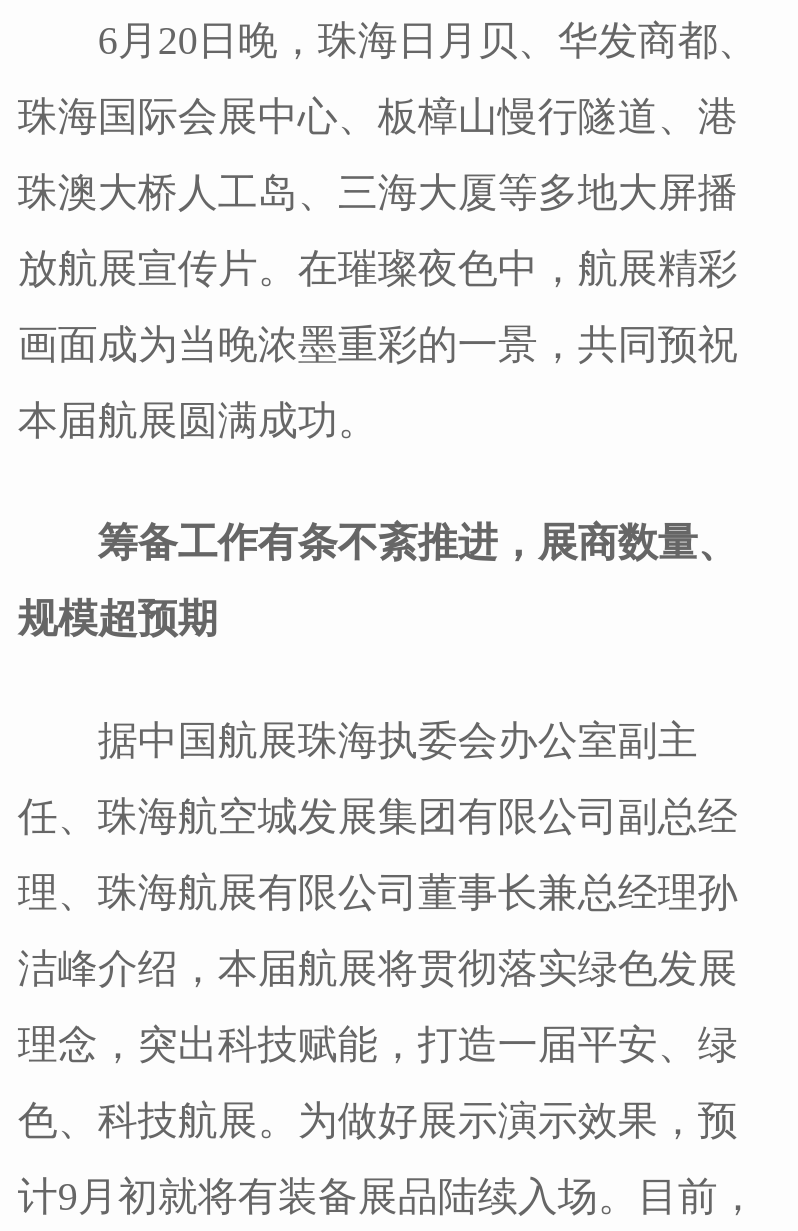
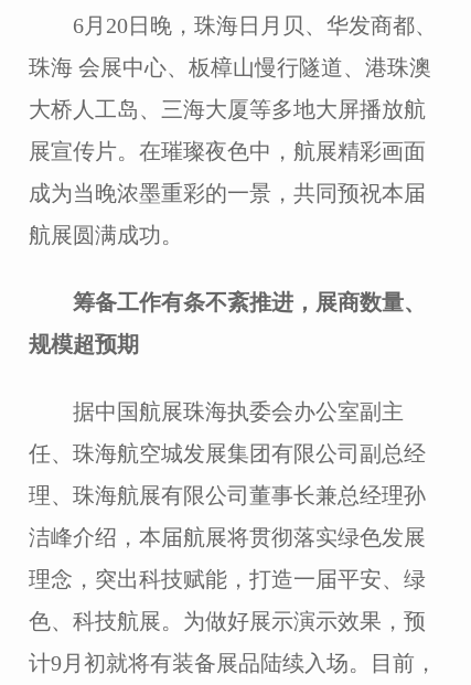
- 珠海国际会展中心、板樟山慢行隧道、港
+ 珠海 会展中心、板樟山慢行隧道、港珠澳

- 珠澳大桥人工岛、三海大厦等多地大屏播
+ 大桥人工岛、三海大厦等多地大屏播放航

- 放航展宣传片。在璀璨夜色中，航展精彩
+ 展宣传片。在璀璨夜色中，航展精彩画面

- 画面成为当晚浓墨重彩的一景，共同预祝
+ 成为当晚浓墨重彩的一景，共同预祝本届

- 本届航展圆满成功。
+ 航展圆满成功。
